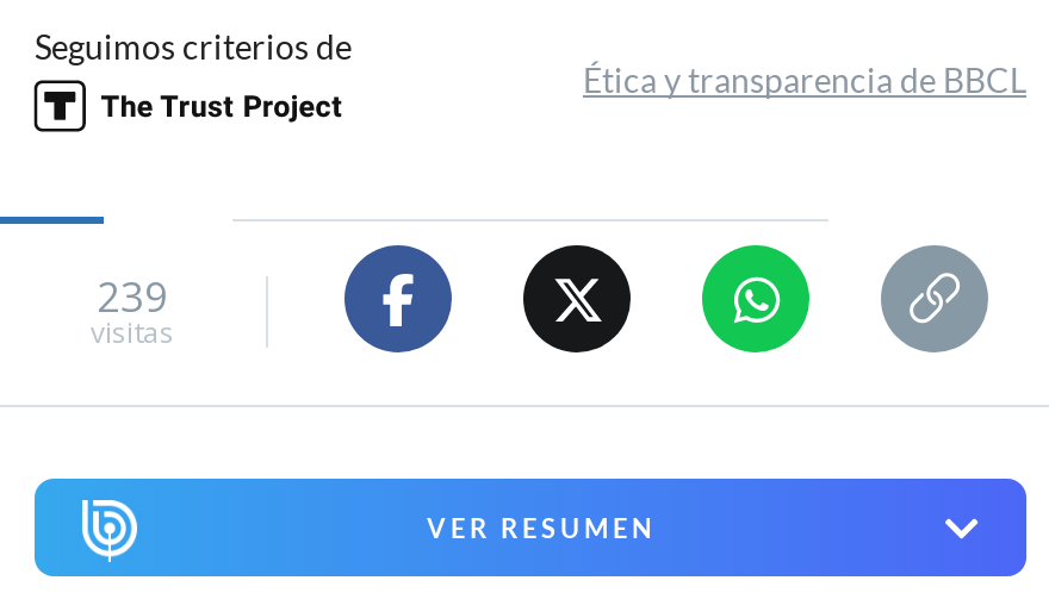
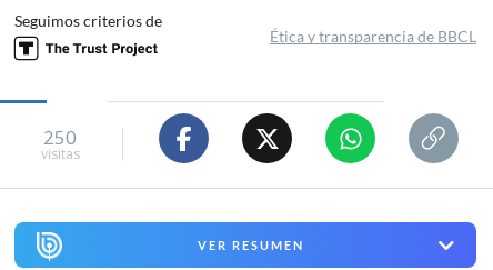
- 239
+ 250
